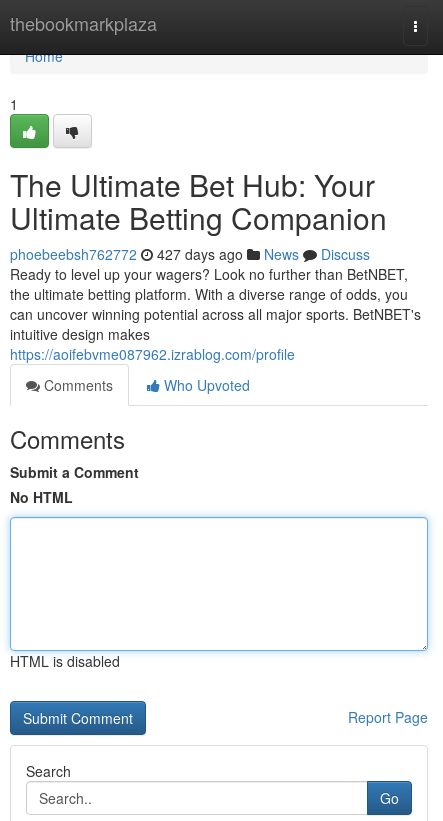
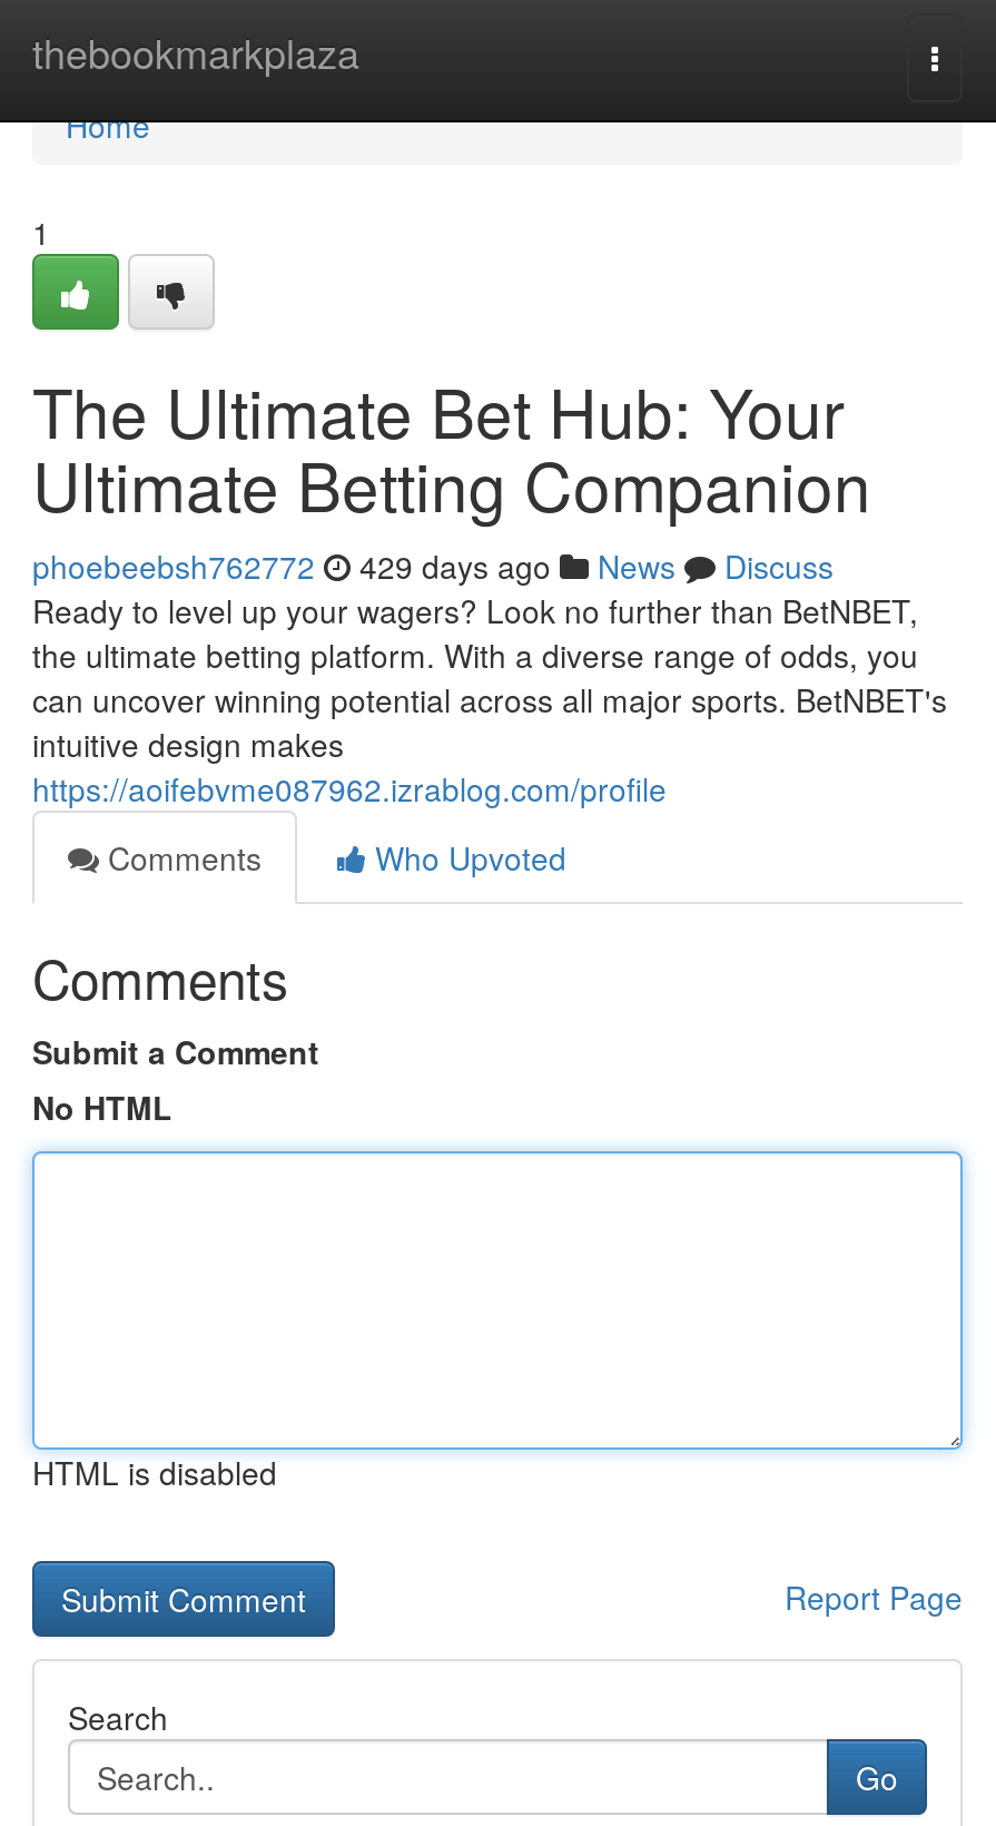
- phoebeebsh762772 427 days ago News Discuss
+ phoebeebsh762772 429 days ago News Discuss
